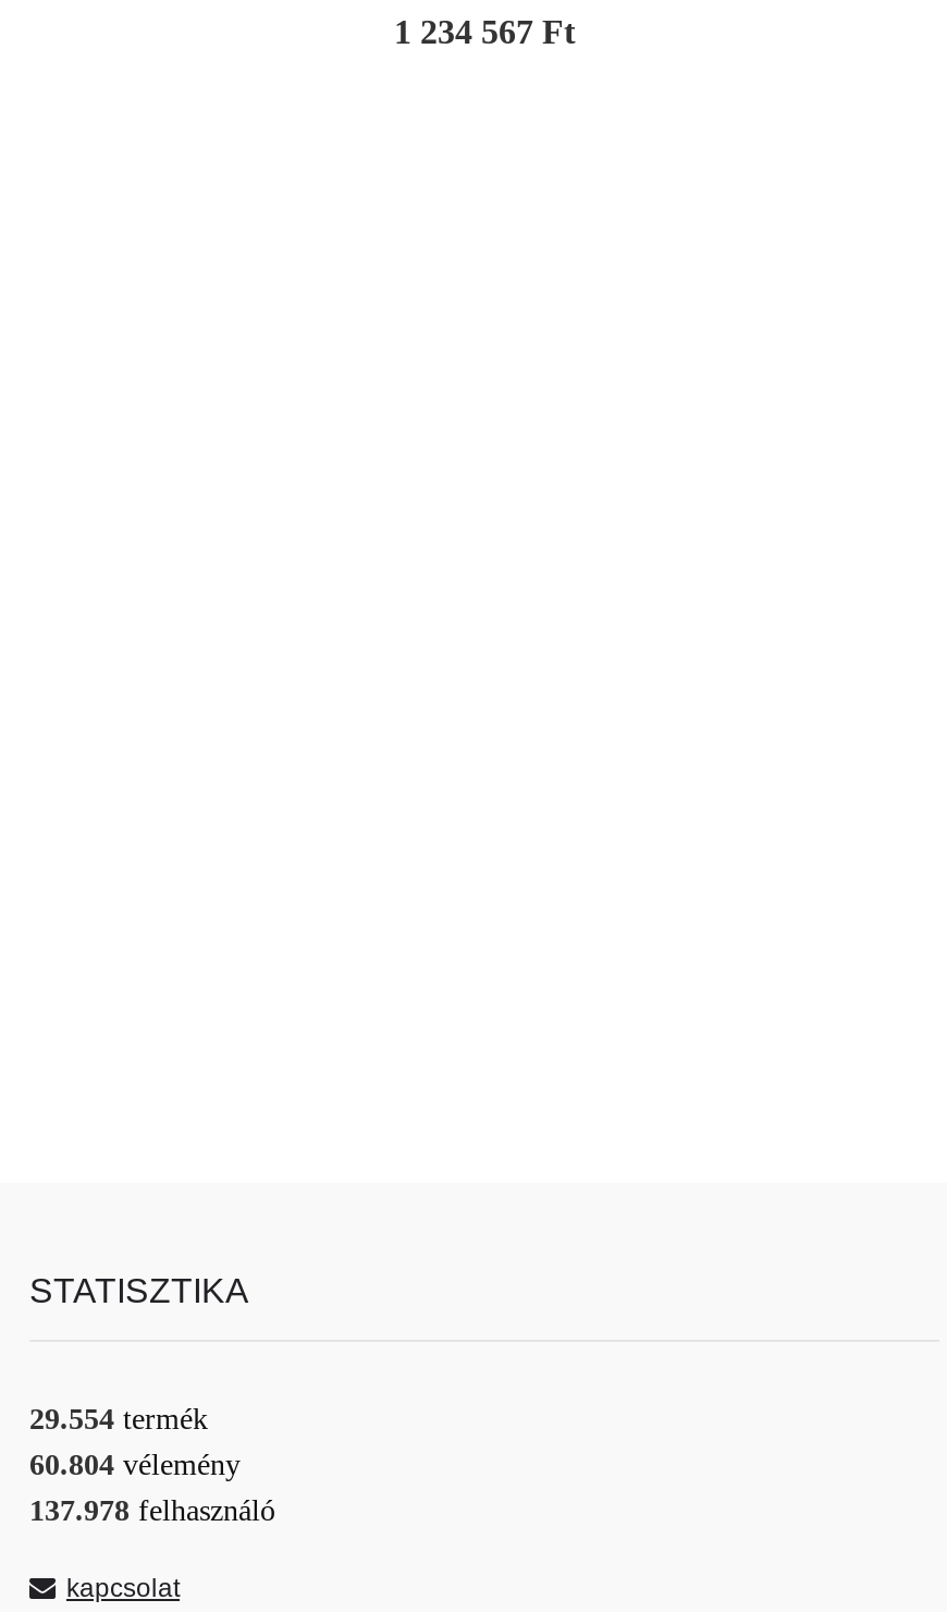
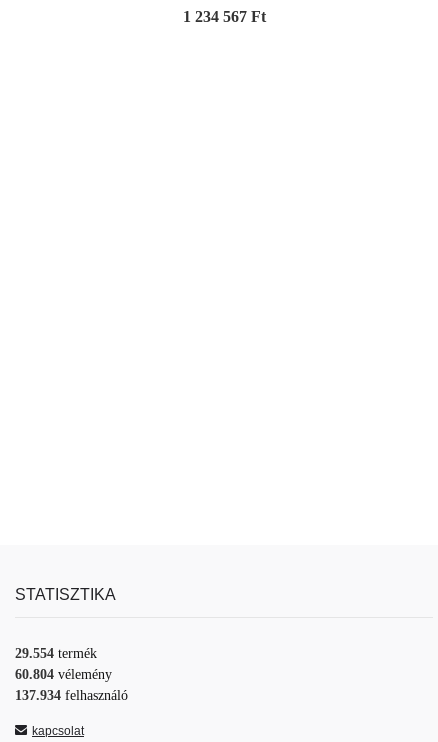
- 137.978 felhasználó
+ 137.934 felhasználó
